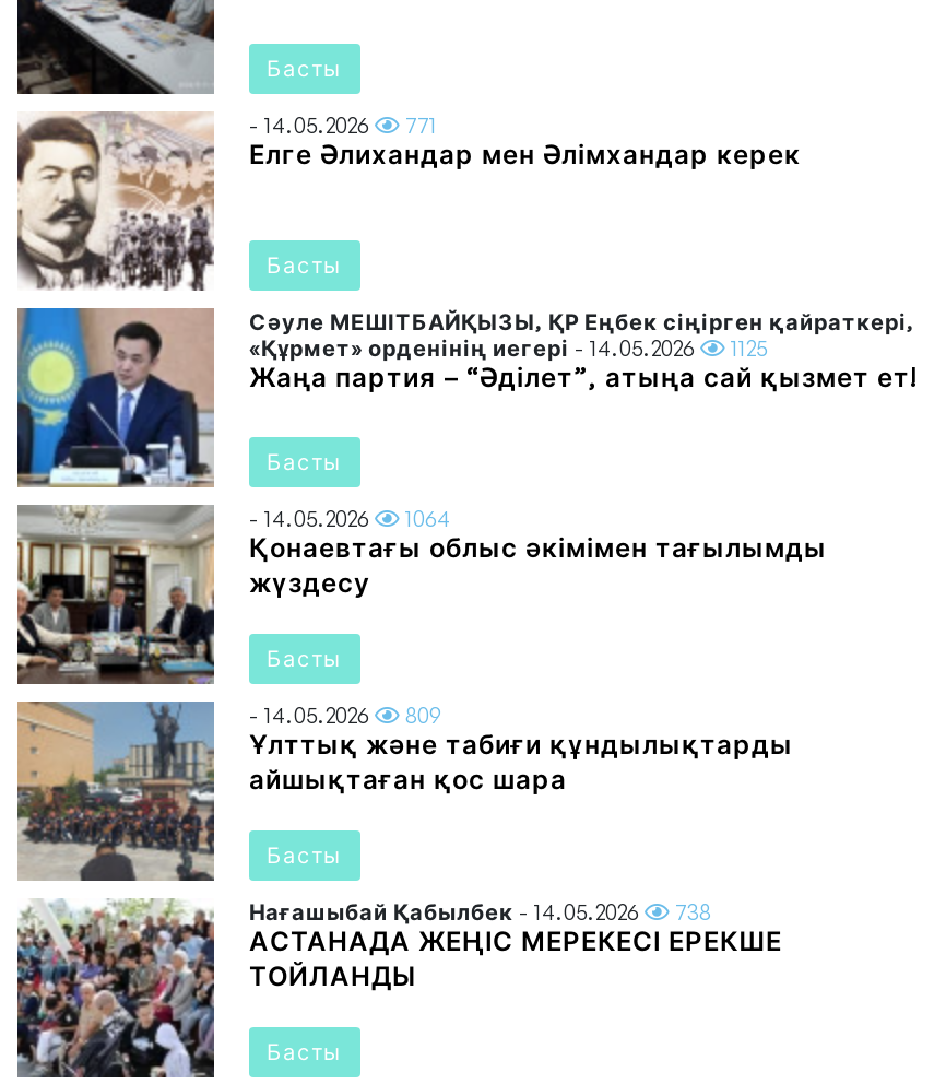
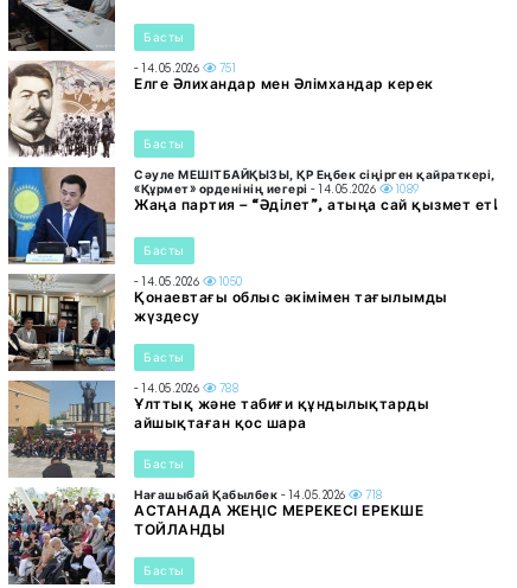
- - 14.05.2026 771
+ - 14.05.2026 751

- «Құрмет» орденінің иегері - 14.05.2026 1125
+ «Құрмет» орденінің иегері - 14.05.2026 1089

- - 14.05.2026 1064
+ - 14.05.2026 1050

- - 14.05.2026 809
+ - 14.05.2026 788

- Нағашыбай Қабылбек - 14.05.2026 738
+ Нағашыбай Қабылбек - 14.05.2026 718
